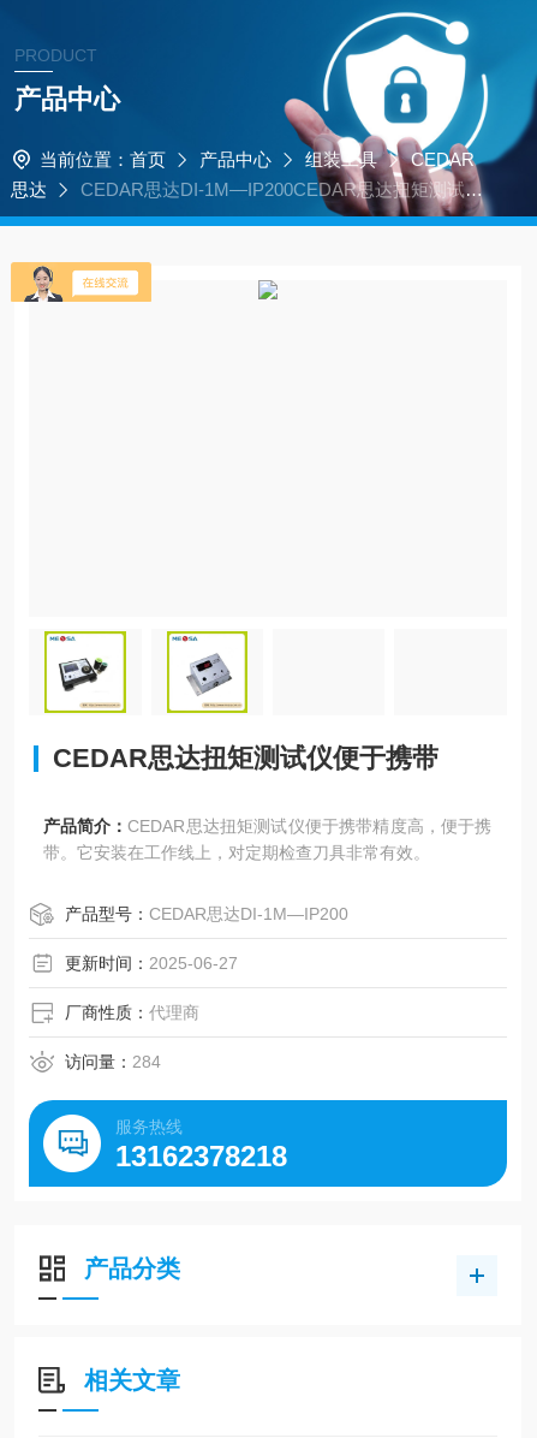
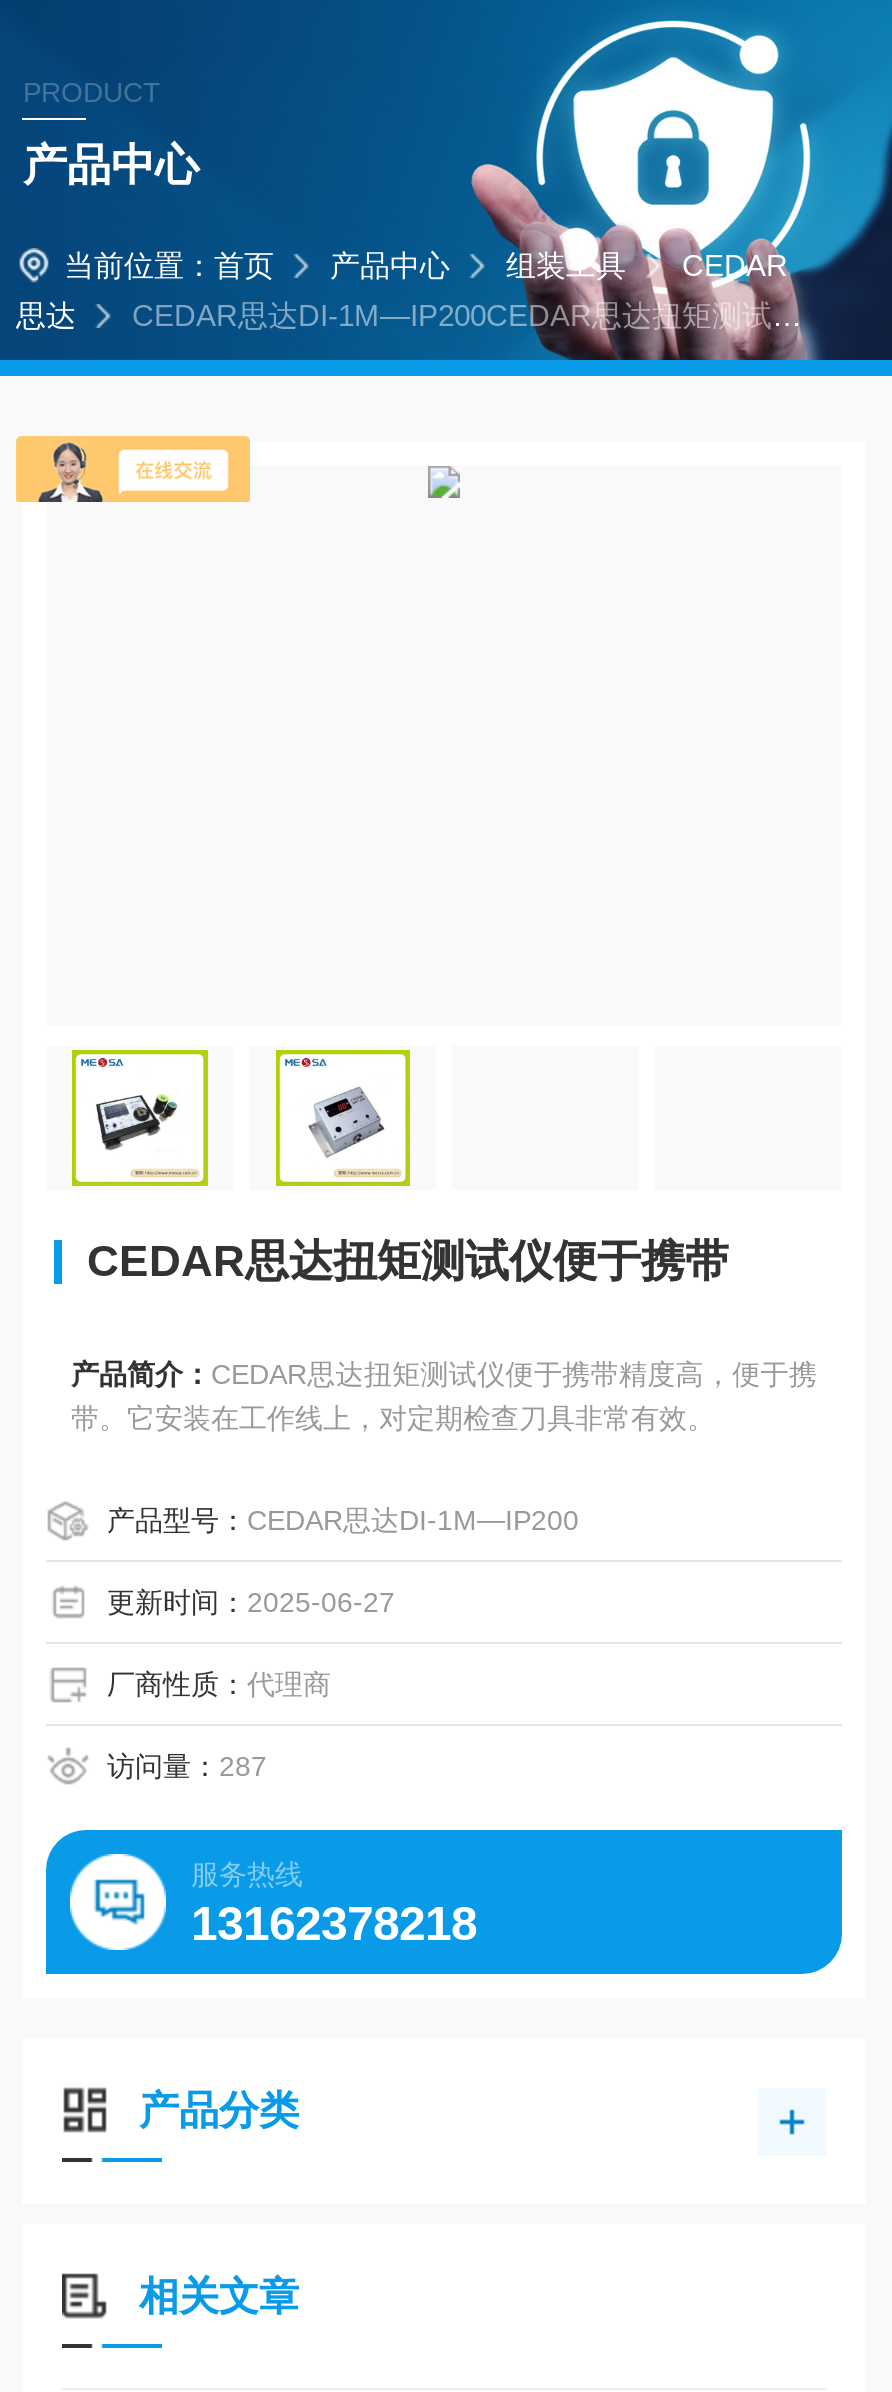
- 访问量：284
+ 访问量：287
